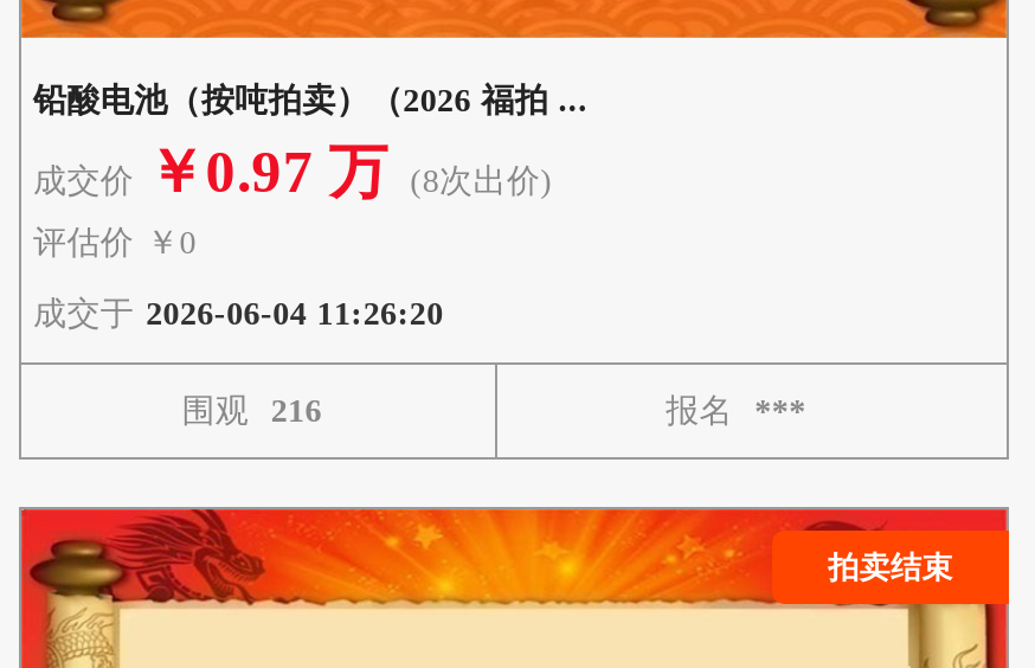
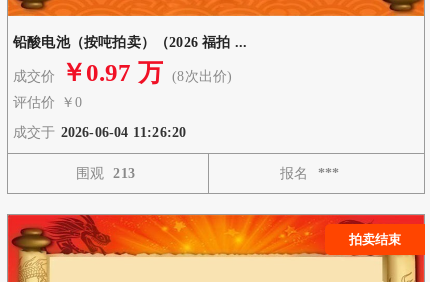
- 围观 216
+ 围观 213
